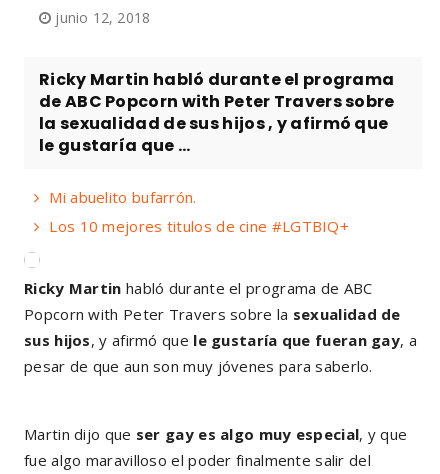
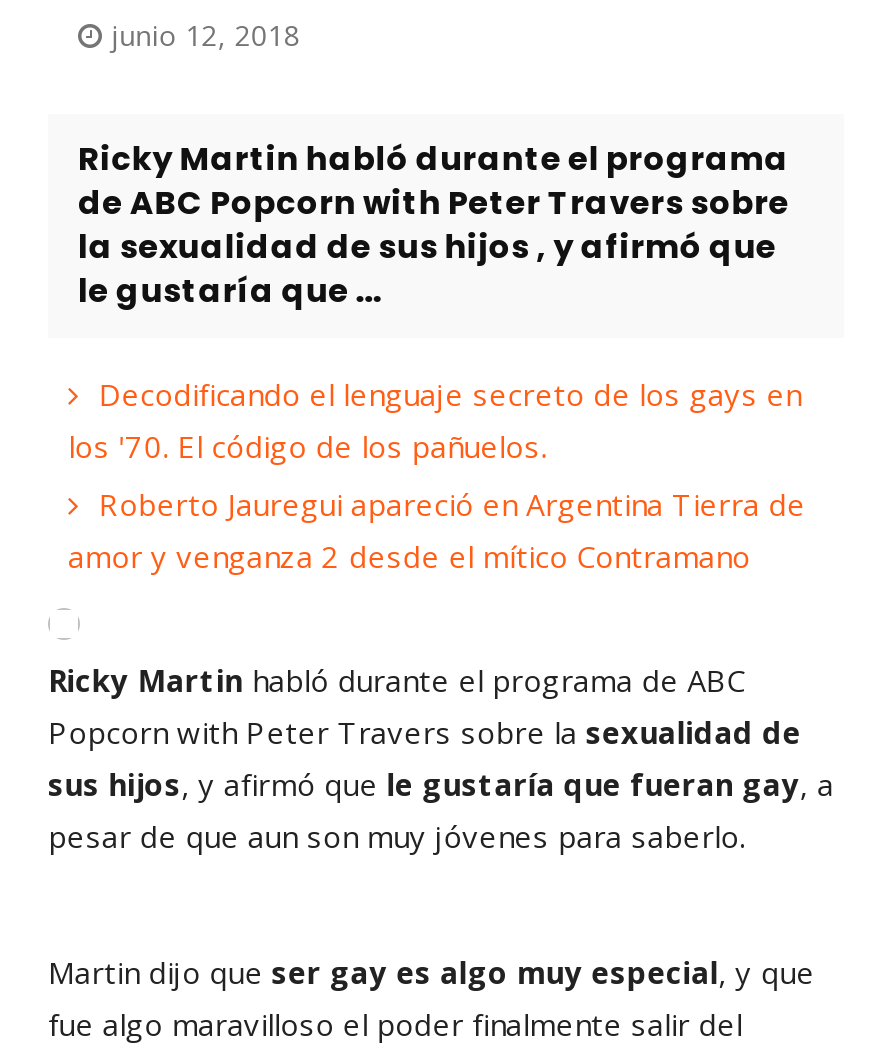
- Mi abuelito bufarrón.
- Los 10 mejores titulos de cine #LGTBIQ+
+ Decodificando el lenguaje secreto de los gays en
+ los '70. El código de los pañuelos.
+ Roberto Jauregui apareció en Argentina Tierra de
+ amor y venganza 2 desde el mítico Contramano
